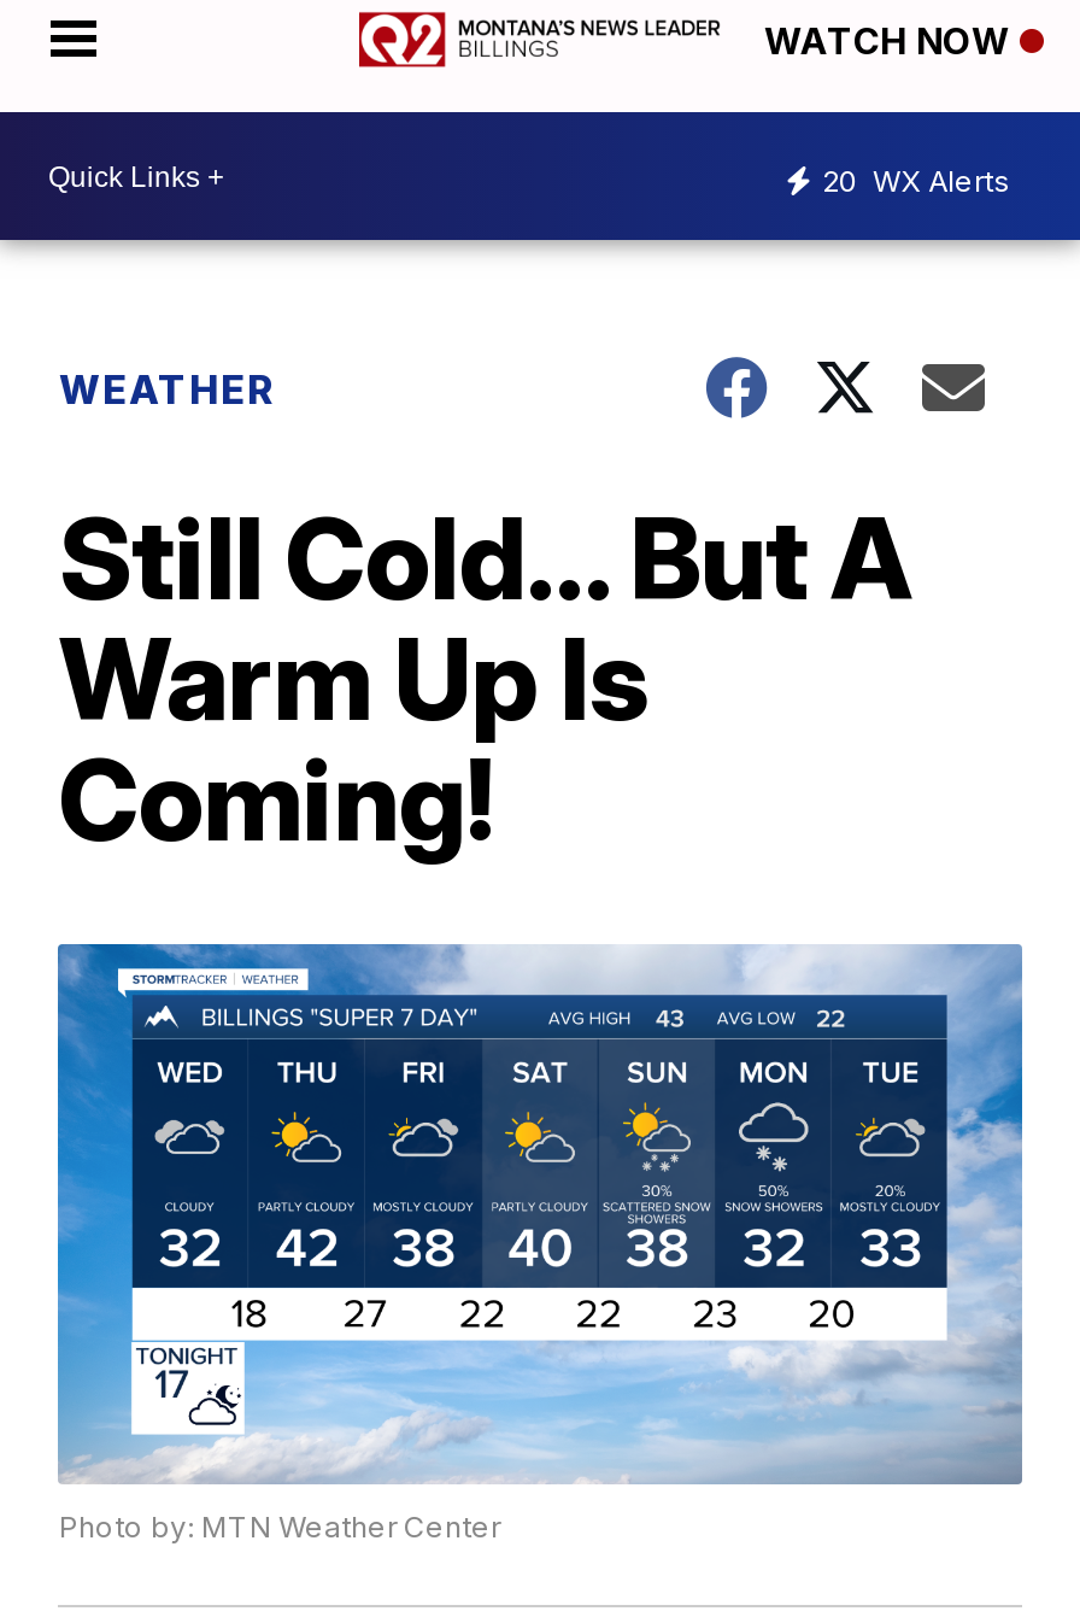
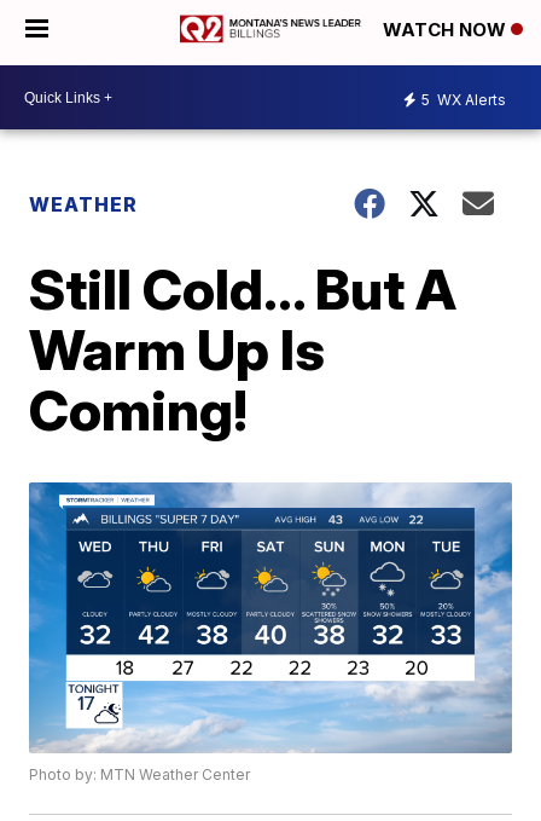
- 20 WX Alerts
+ 5 WX Alerts
